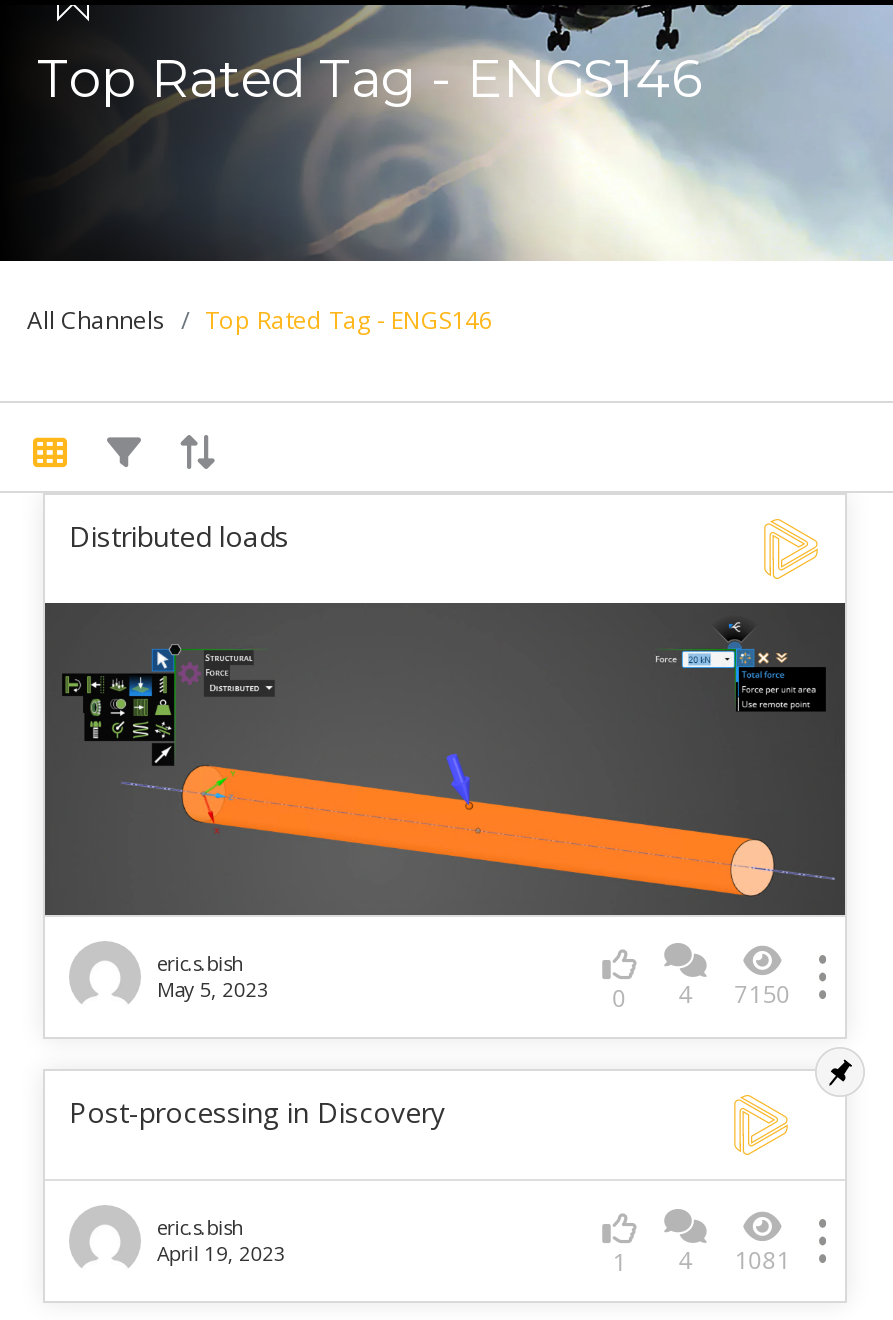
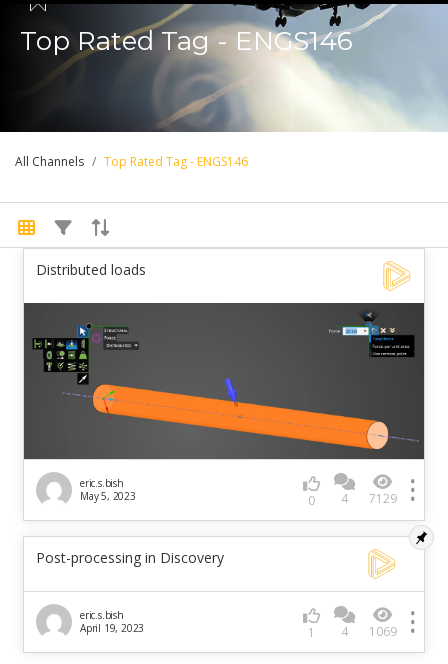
- 0 4 7150
+ 0 4 7129

- 1 4 1081
+ 1 4 1069
